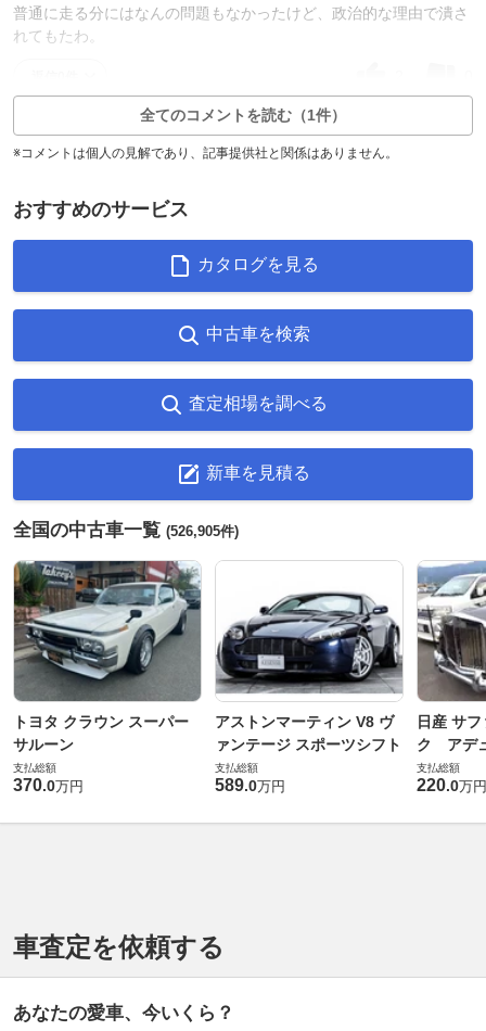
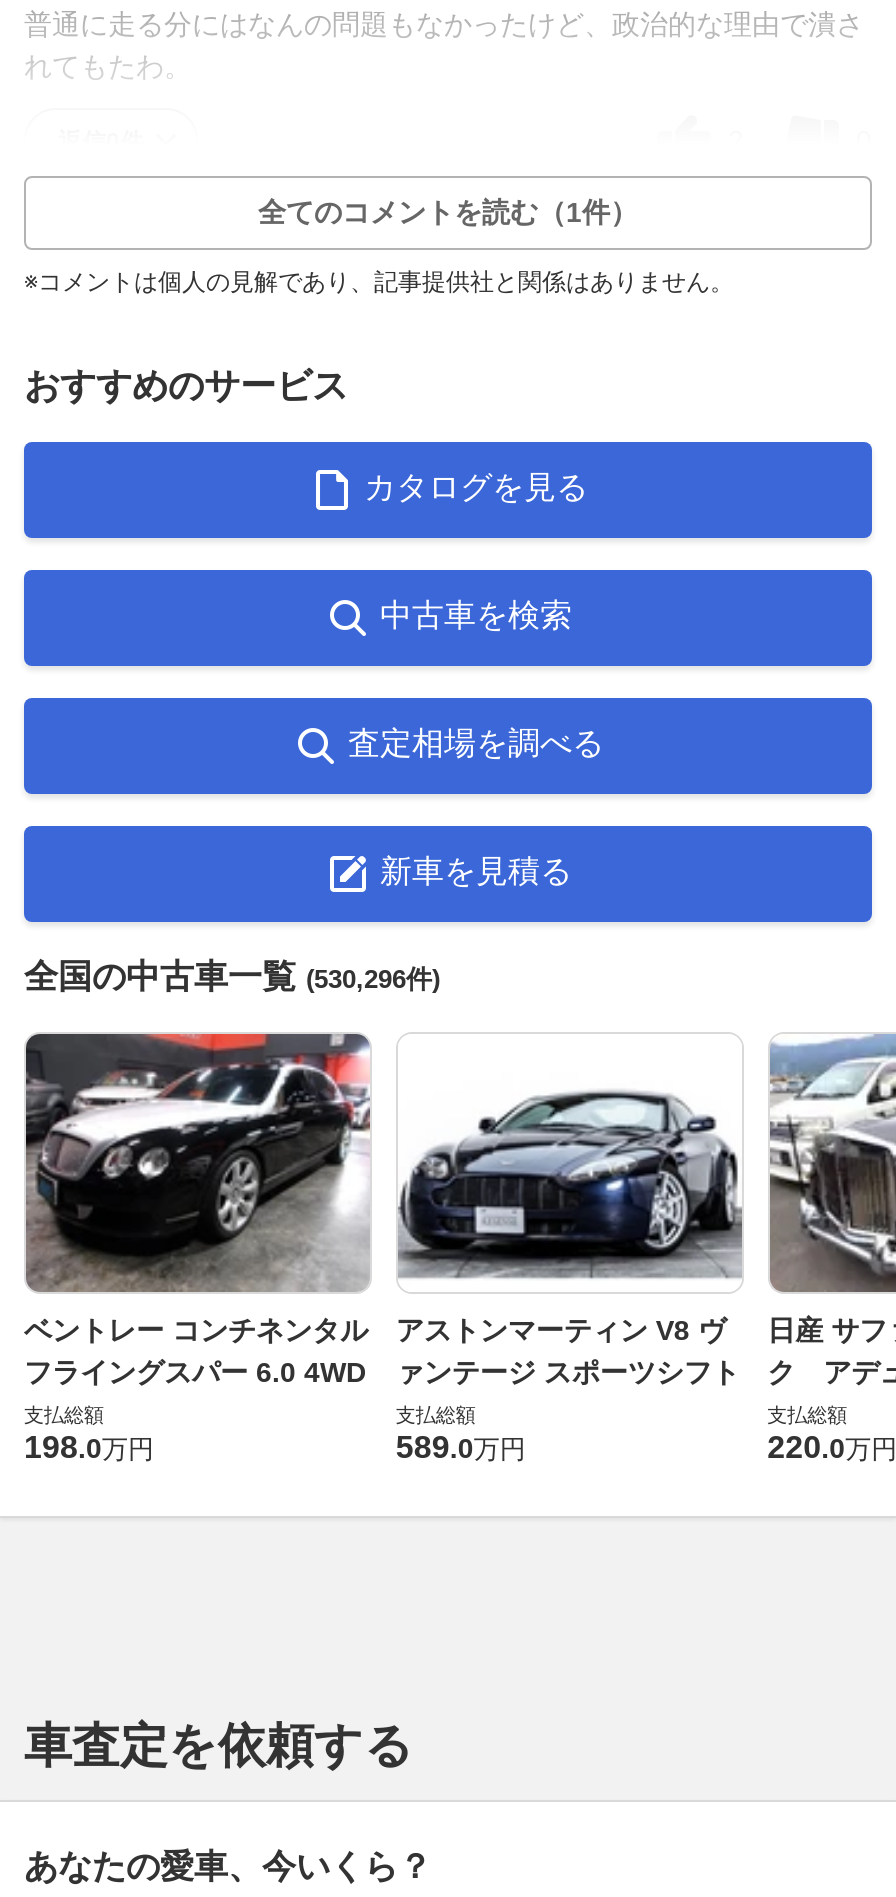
- 全国の中古車一覧(526,905件)
+ 全国の中古車一覧(530,296件)

- [image]
- トヨタ クラウン スーパー
- サルーン
+ [image]
+ ベントレー コンチネンタル
+ フライングスパー 6.0 4WD

- 370.0万円
+ 198.0万円
